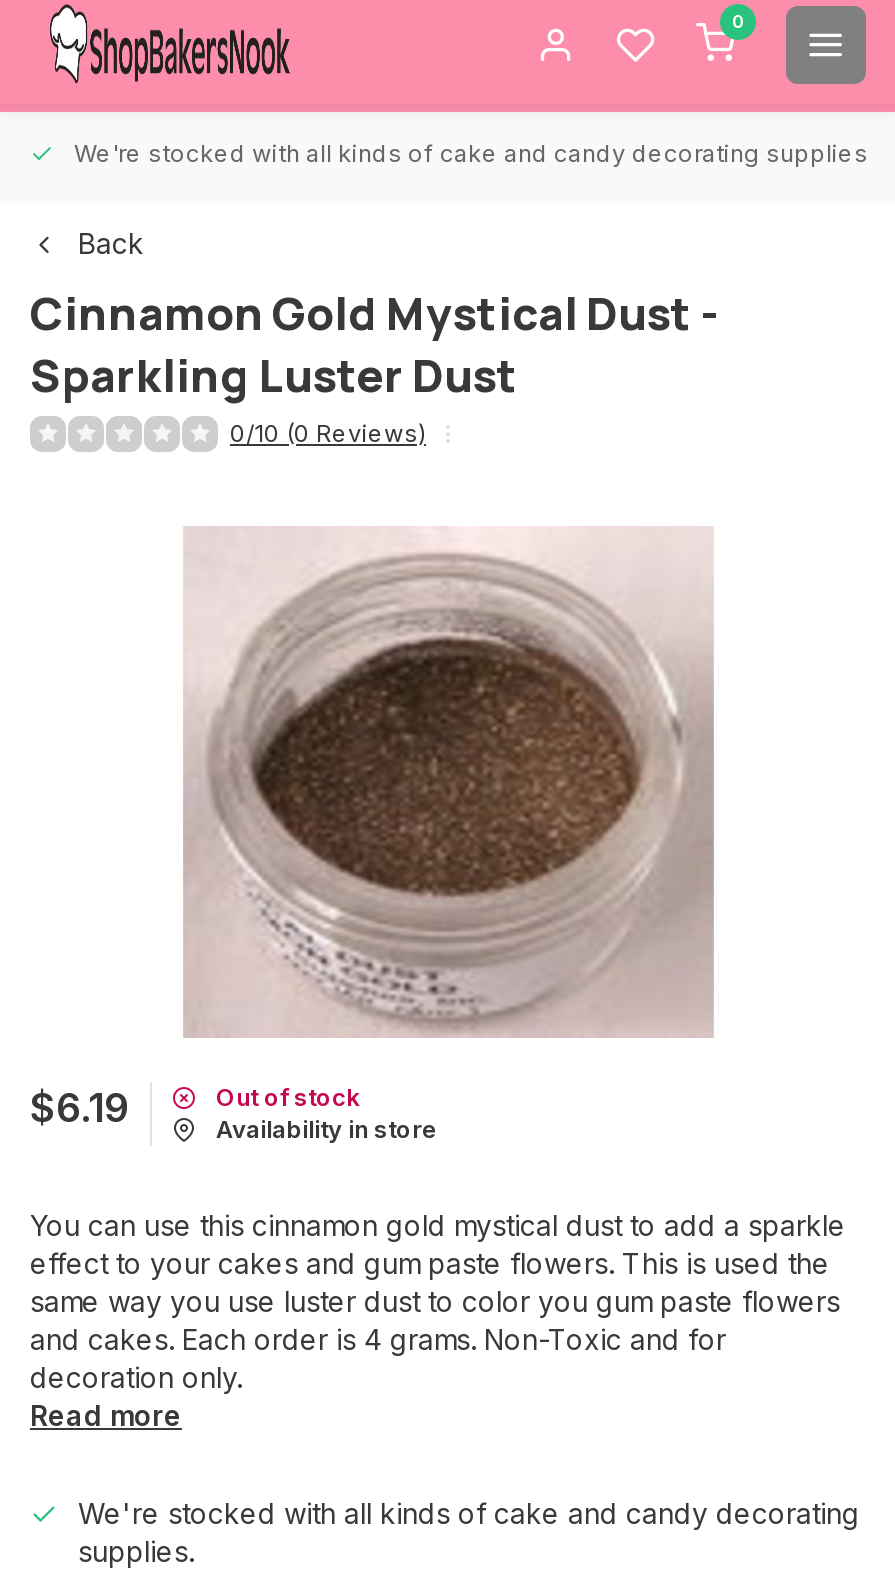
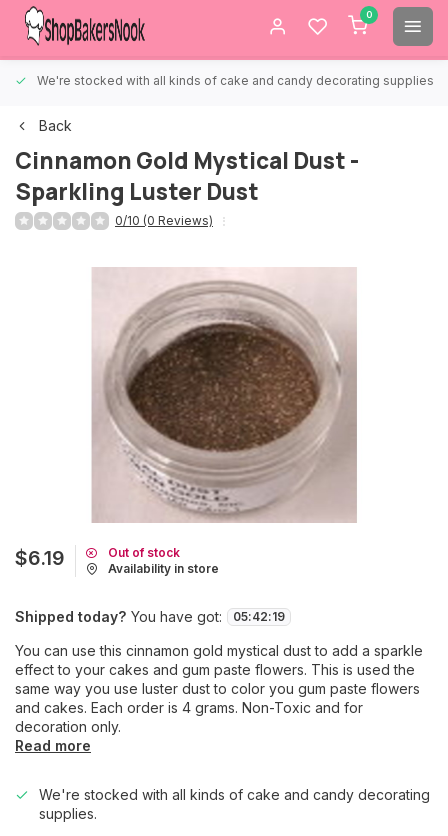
+ Shipped today? You have got:
+ 05: 42: 19
